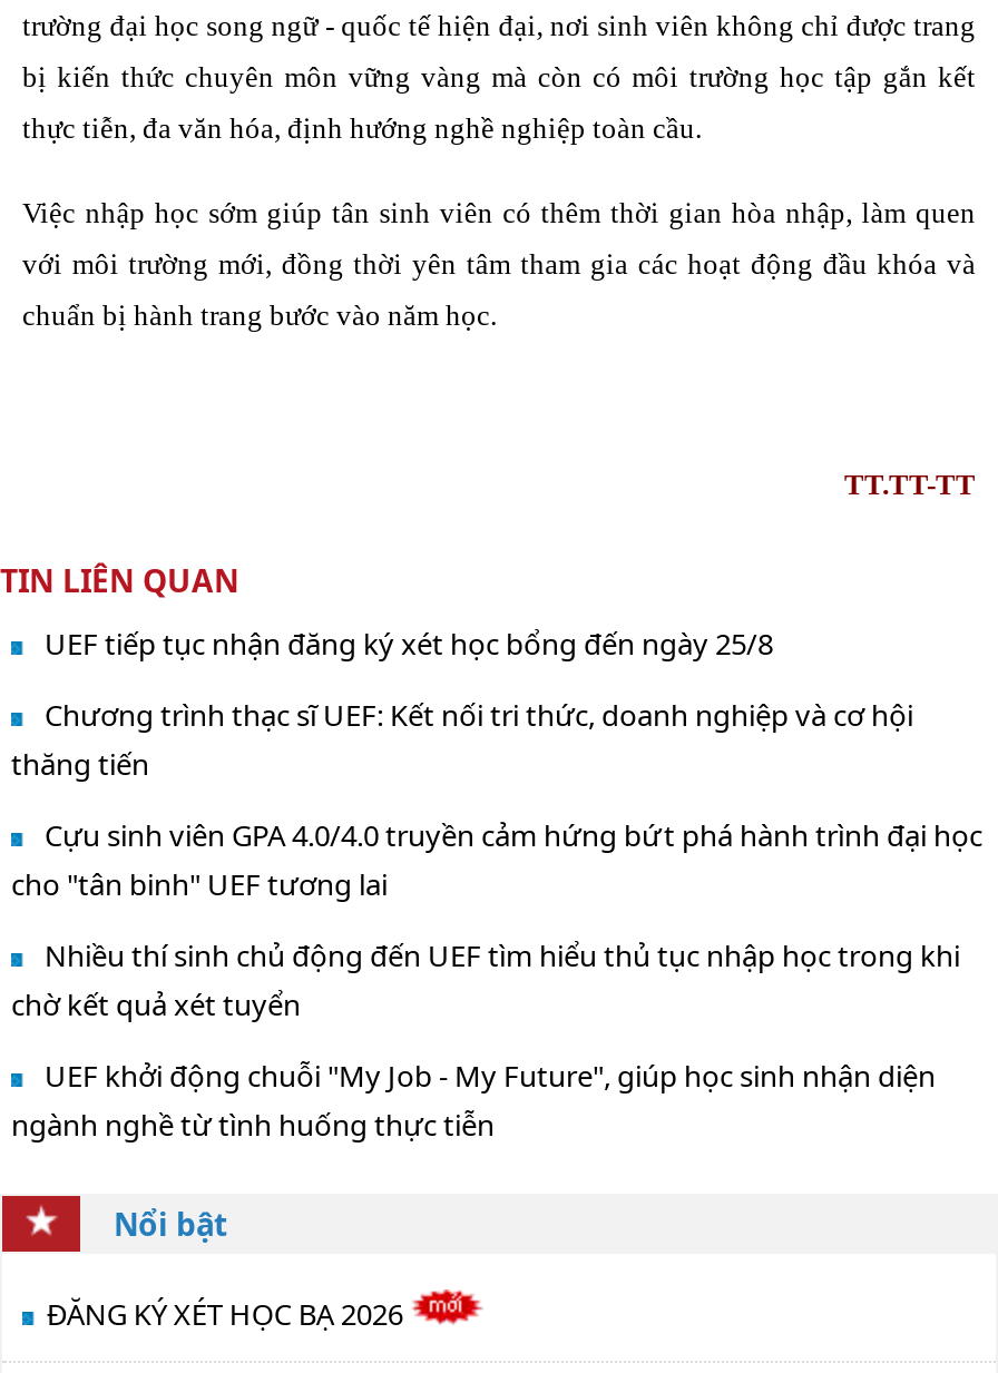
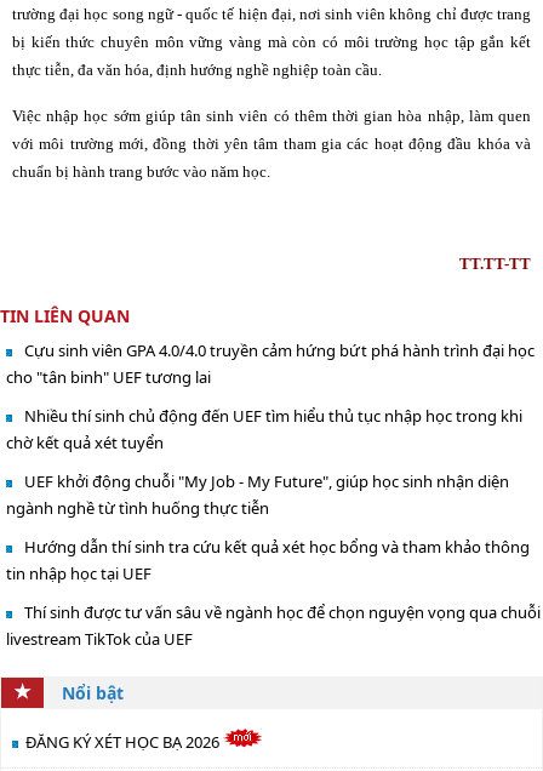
- UEF tiếp tục nhận đăng ký xét học bổng đến ngày 25/8
- Chương trình thạc sĩ UEF: Kết nối tri thức, doanh nghiệp và cơ hội
- thăng tiến

moved up: Cựu sinh viên GPA 4.0/4.0 truyền cảm hứng bứt phá hành trình đại học | cho "tân binh" UEF tương lai | Nhiều thí sinh chủ động đến UEF tìm hiểu thủ tục nhập học trong khi | chờ kết quả xét tuyển | UEF khởi động chuỗi "My Job - My Future", giúp học sinh nhận diện | ngành nghề từ tình huống thực tiễn

+ Hướng dẫn thí sinh tra cứu kết quả xét học bổng và tham khảo thông
+ tin nhập học tại UEF
+ Thí sinh được tư vấn sâu về ngành học để chọn nguyện vọng qua chuỗi
+ livestream TikTok của UEF
